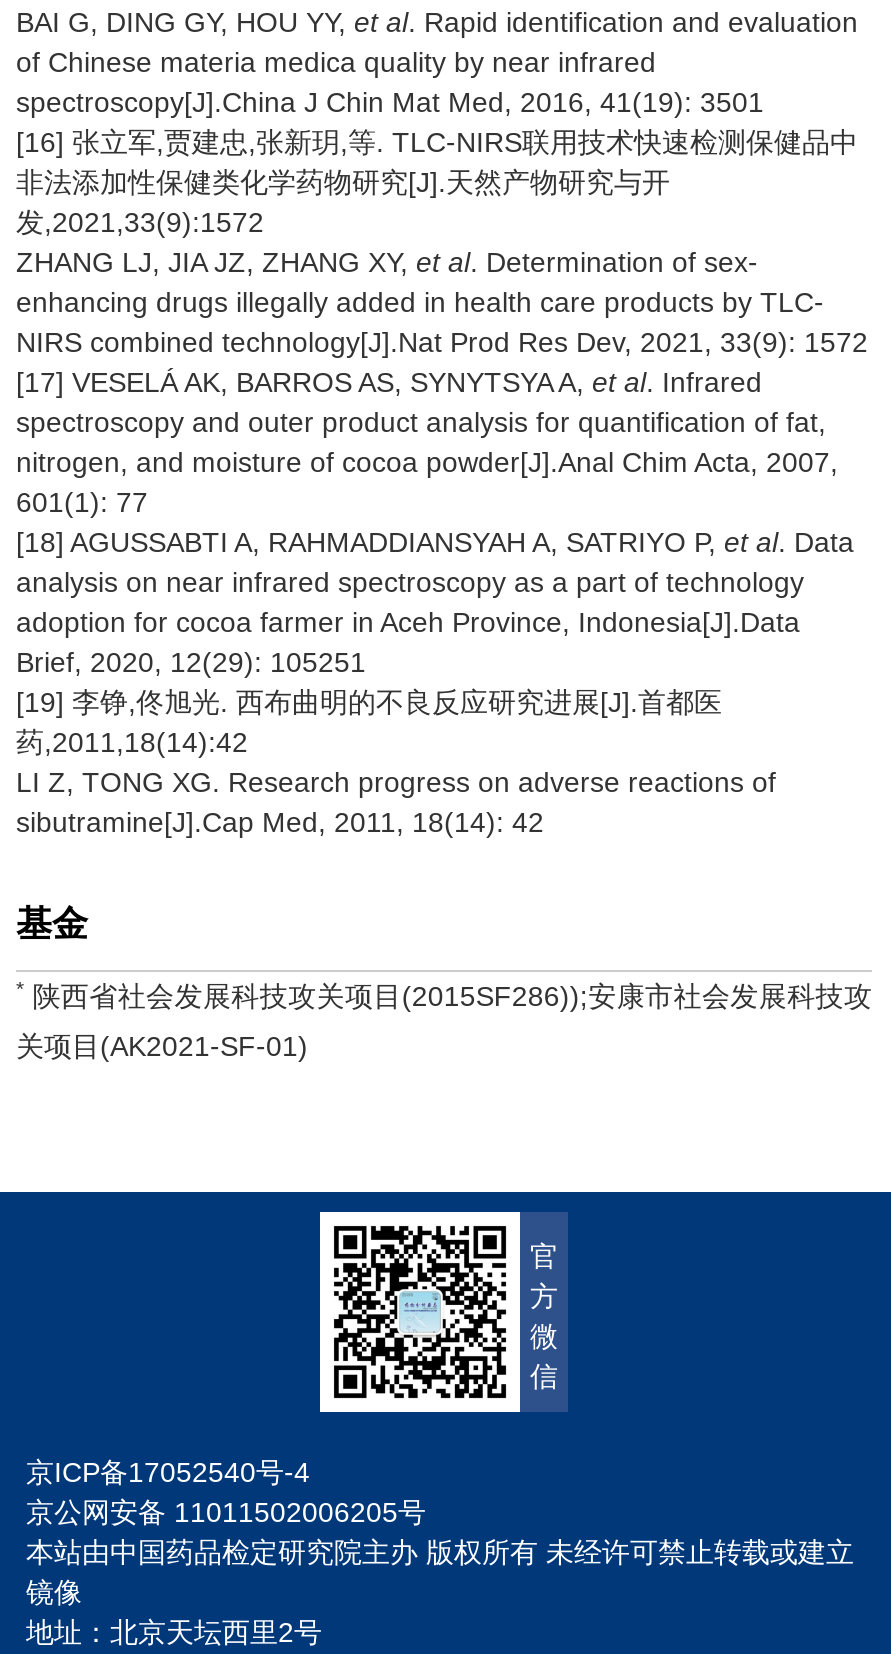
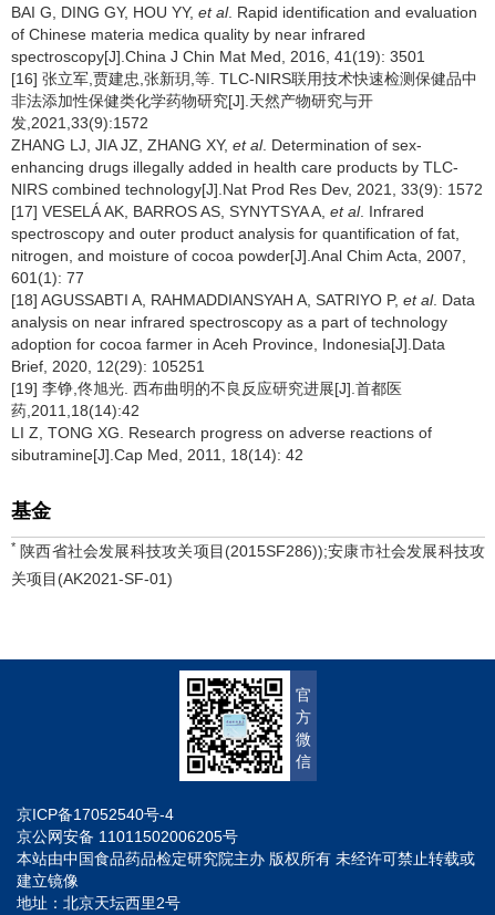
- 本站由中国药品检定研究院主办 版权所有 未经许可禁止转载或建立
- 镜像
+ 本站由中国食品药品检定研究院主办 版权所有 未经许可禁止转载或
+ 建立镜像
